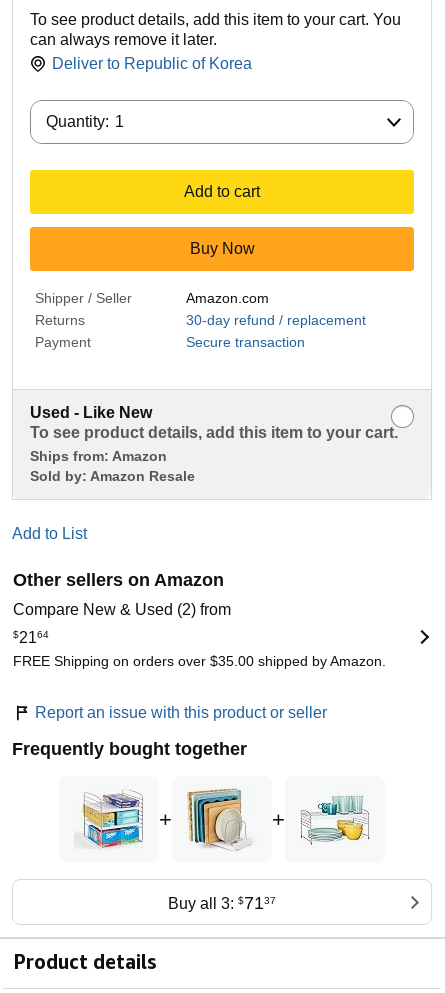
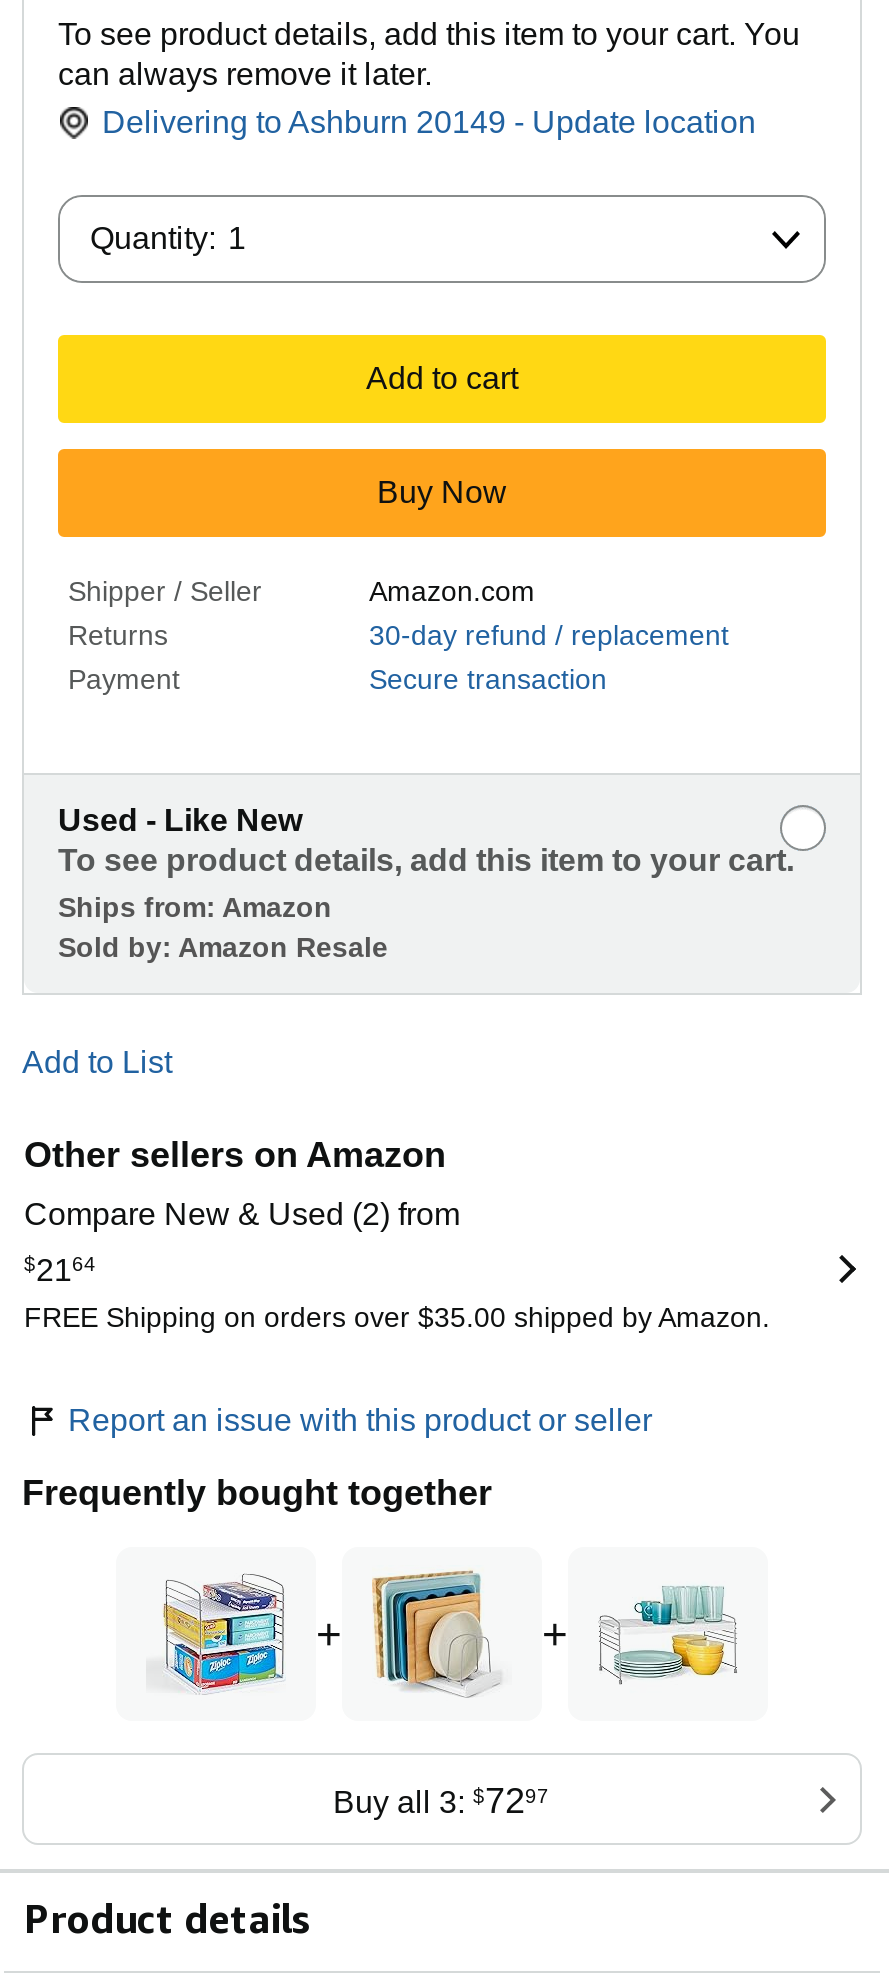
- Deliver to Republic of Korea
+ Delivering to Ashburn 20149 - Update location

- Buy all 3: $7137
+ Buy all 3: $7297
